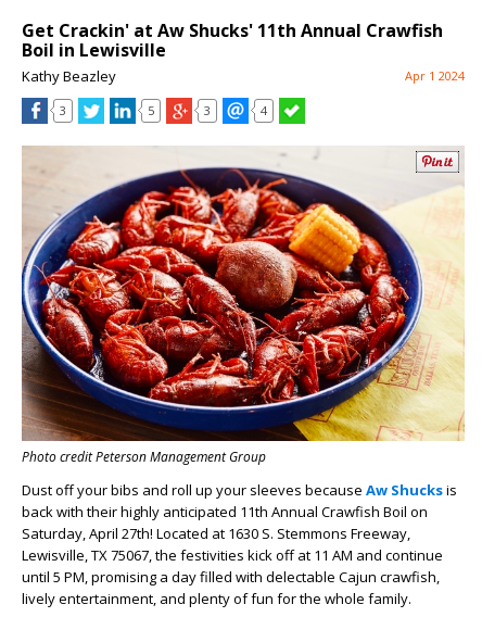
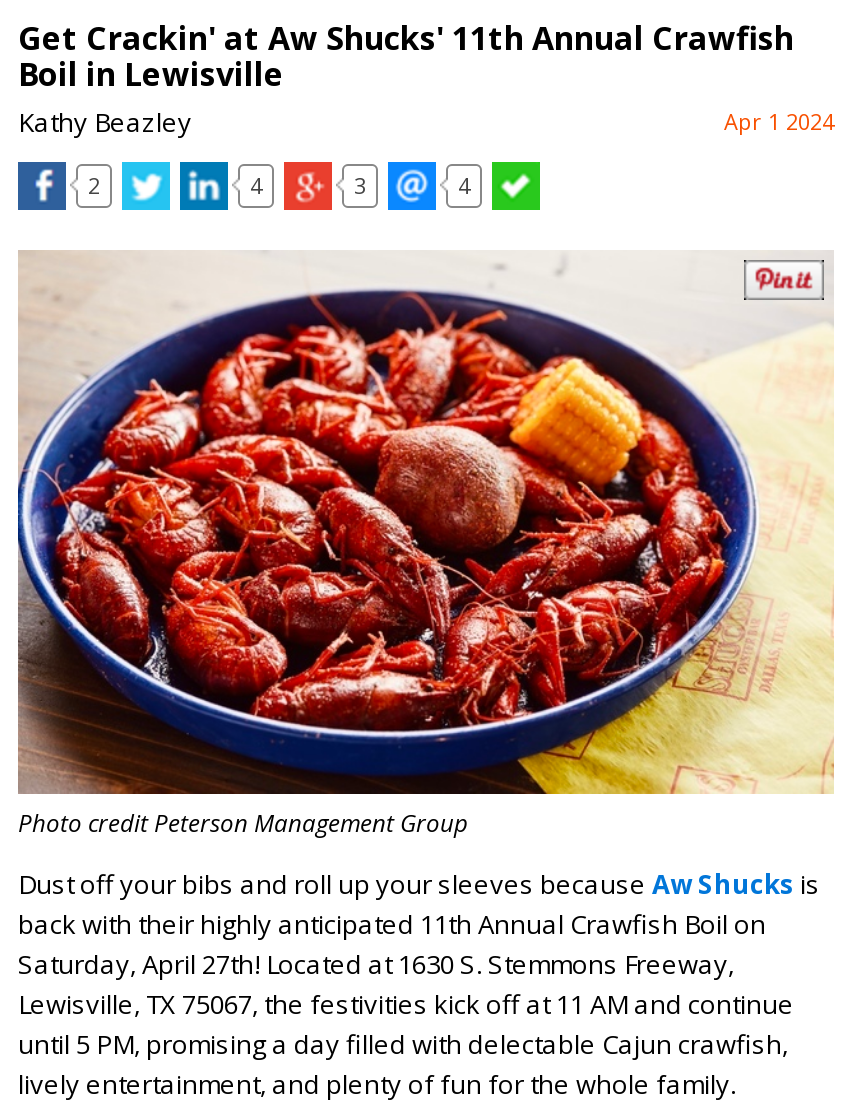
- 3
+ 2

- 5
+ 4
